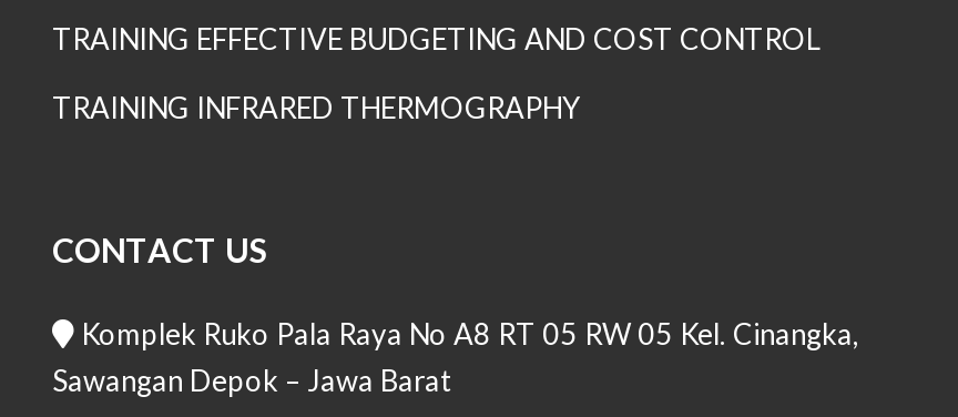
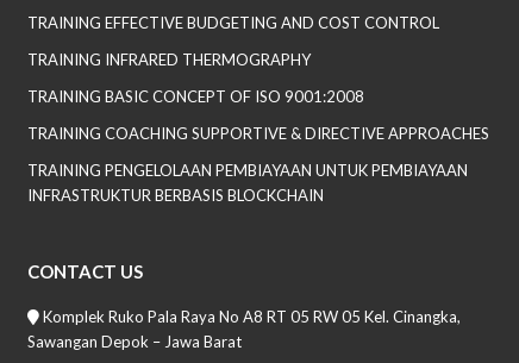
+ TRAINING BASIC CONCEPT OF ISO 9001:2008
+ TRAINING COACHING SUPPORTIVE & DIRECTIVE APPROACHES
+ TRAINING PENGELOLAAN PEMBIAYAAN UNTUK PEMBIAYAAN
+ INFRASTRUKTUR BERBASIS BLOCKCHAIN
